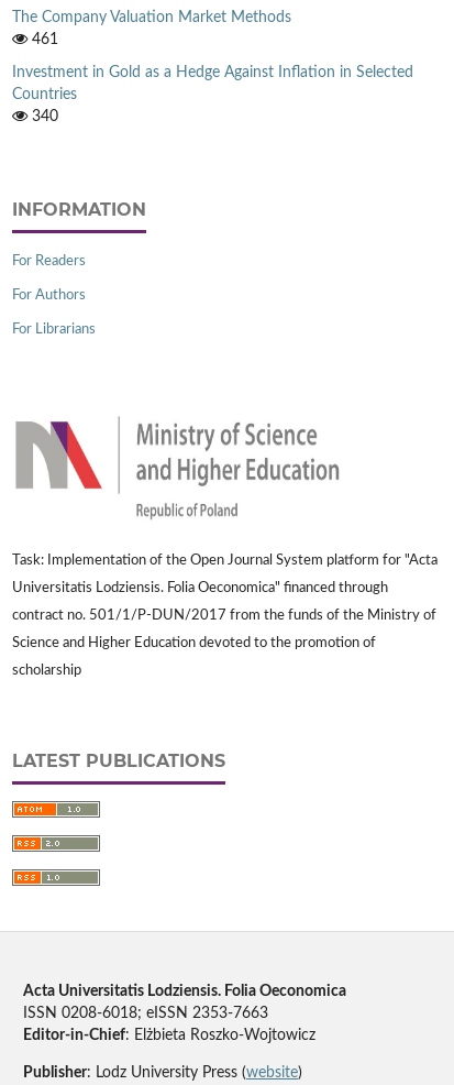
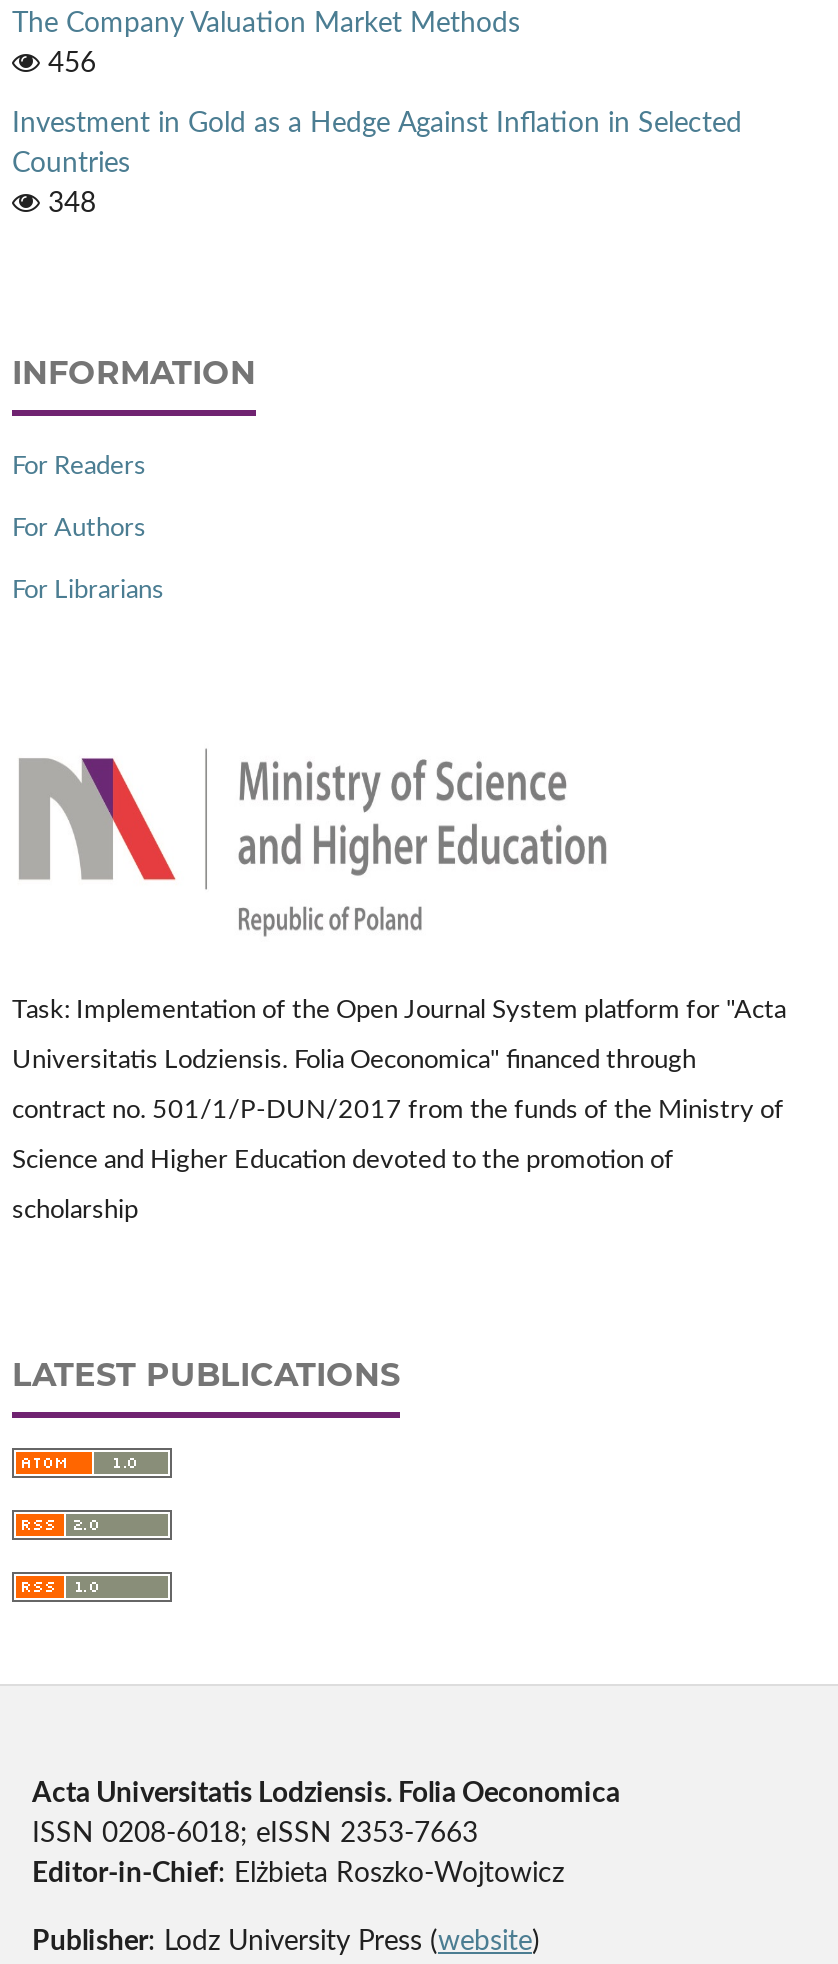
- 461
+ 456

- 340
+ 348
